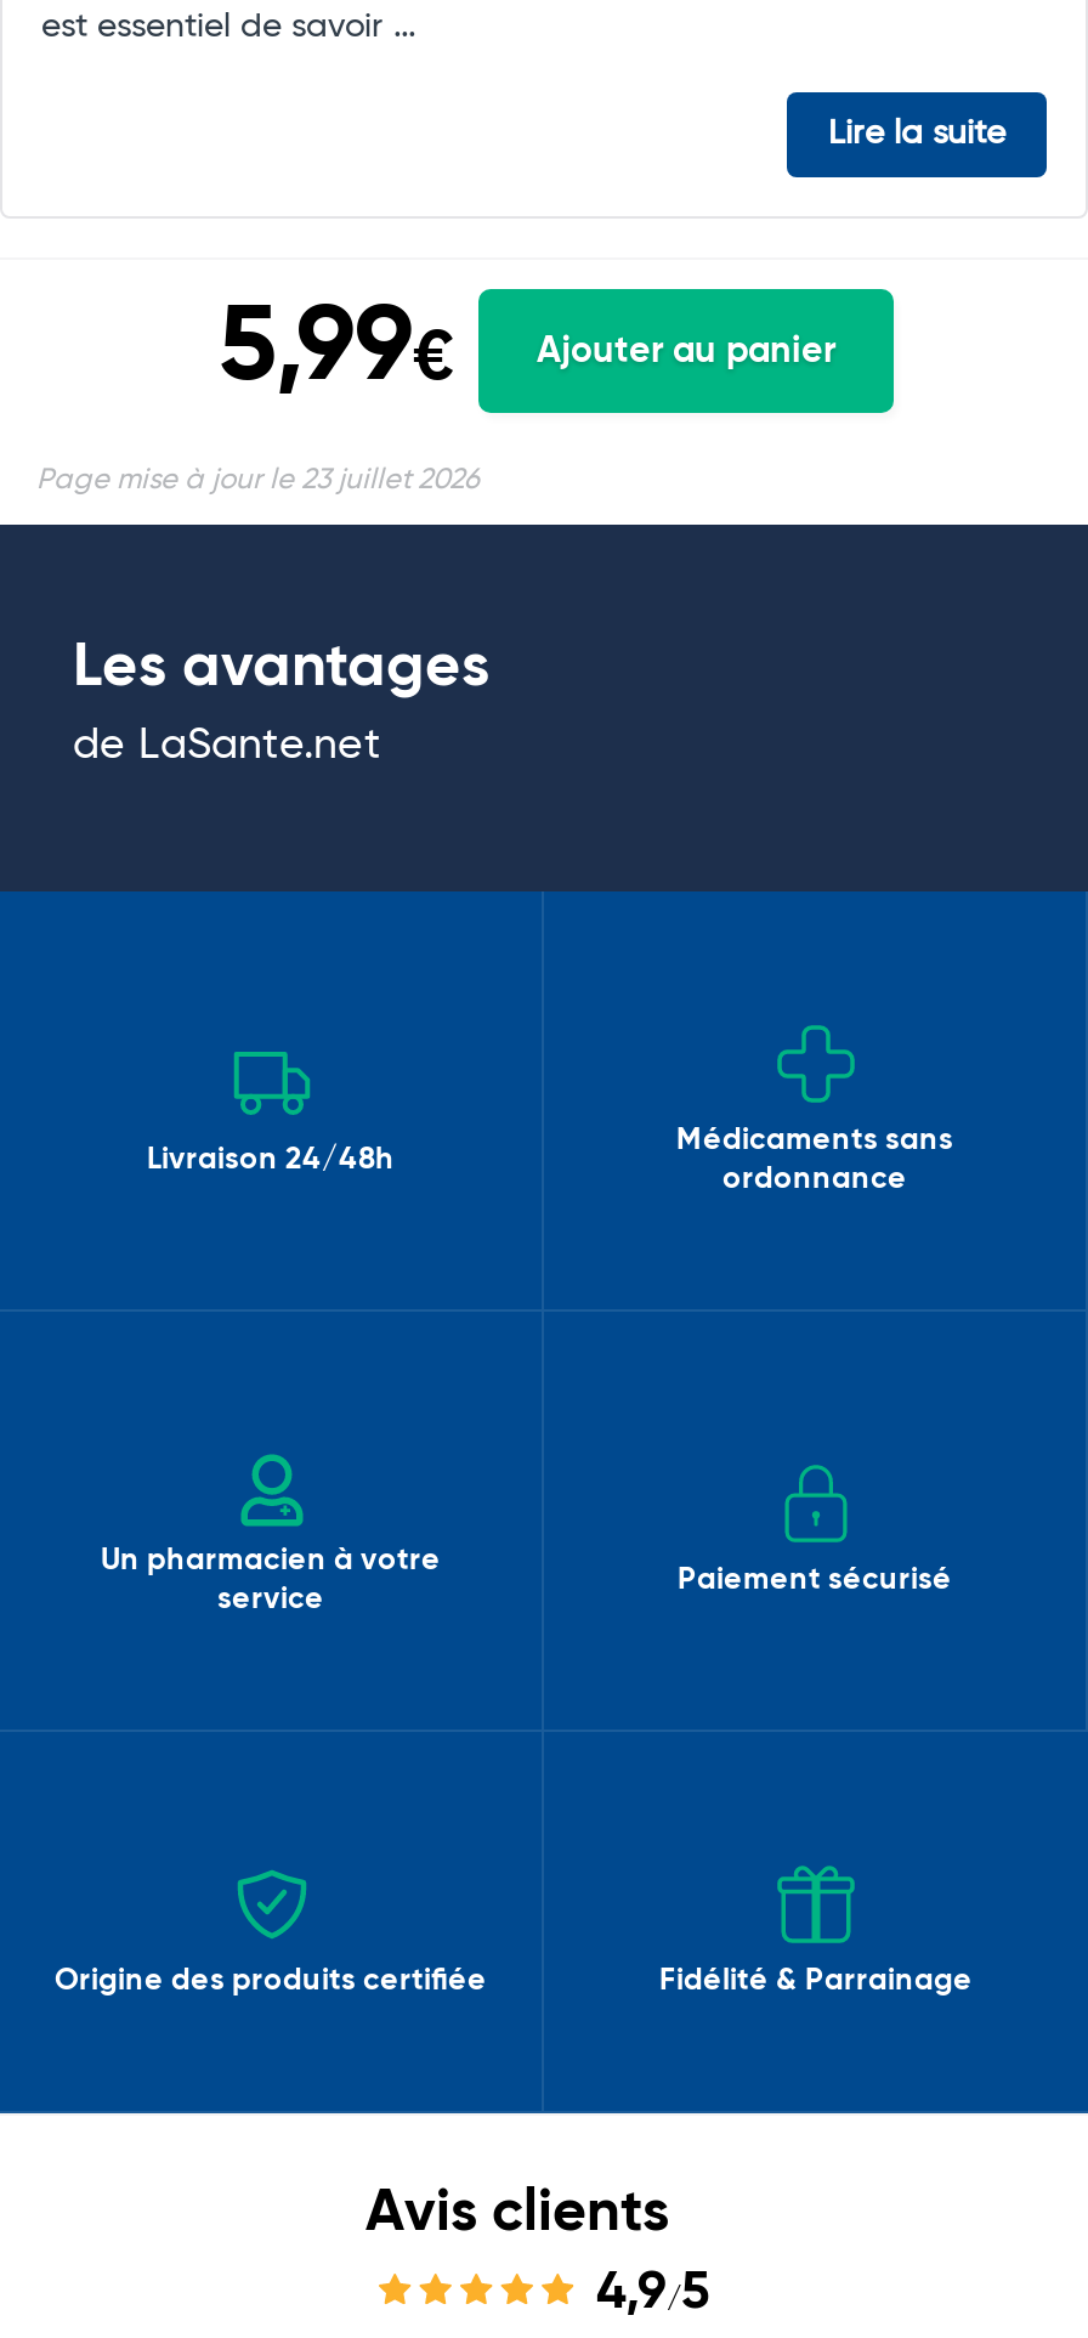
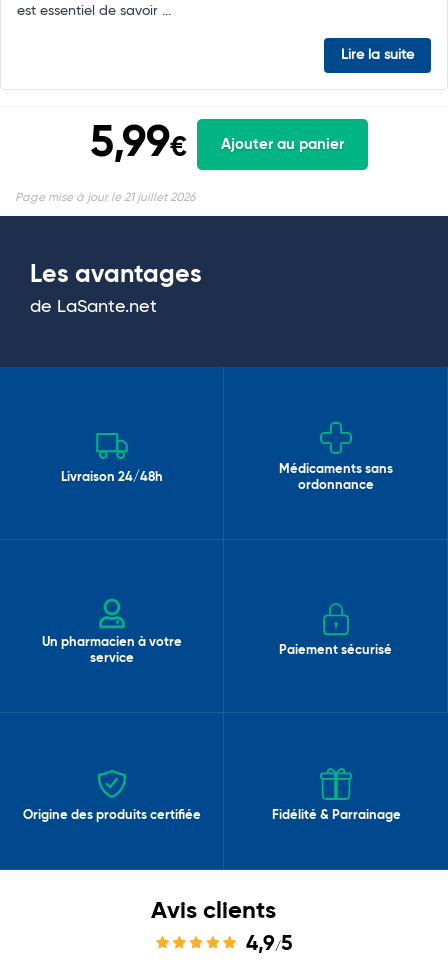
- Page mise à jour le 23 juillet 2026
+ Page mise à jour le 21 juillet 2026
